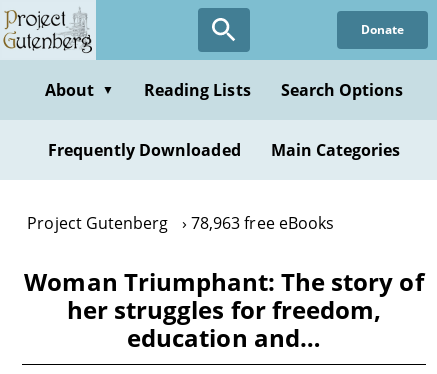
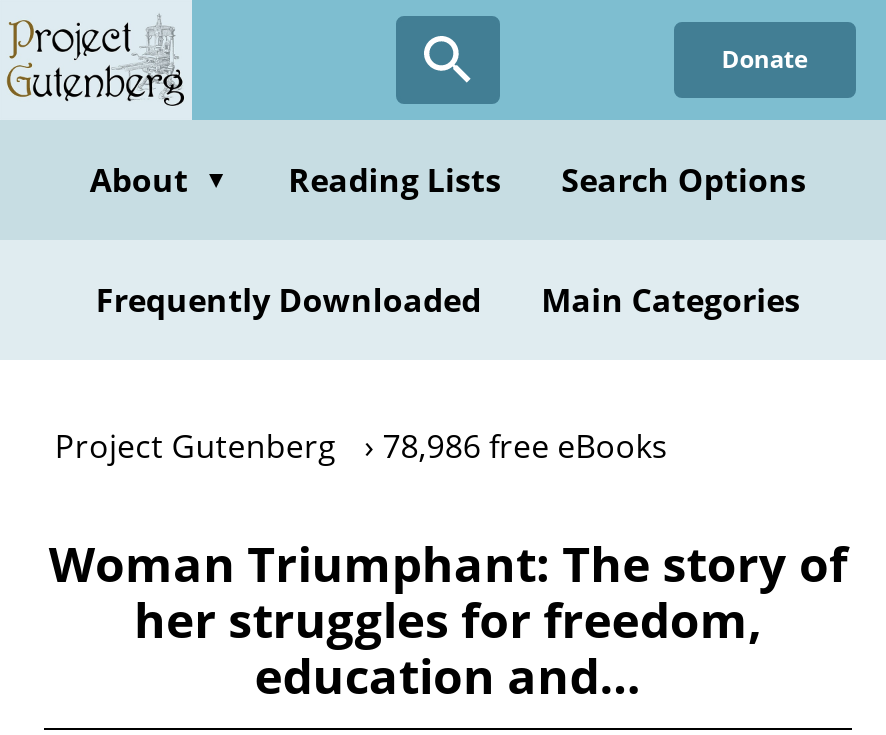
- Project Gutenberg 78,963 free eBooks
+ Project Gutenberg 78,986 free eBooks
